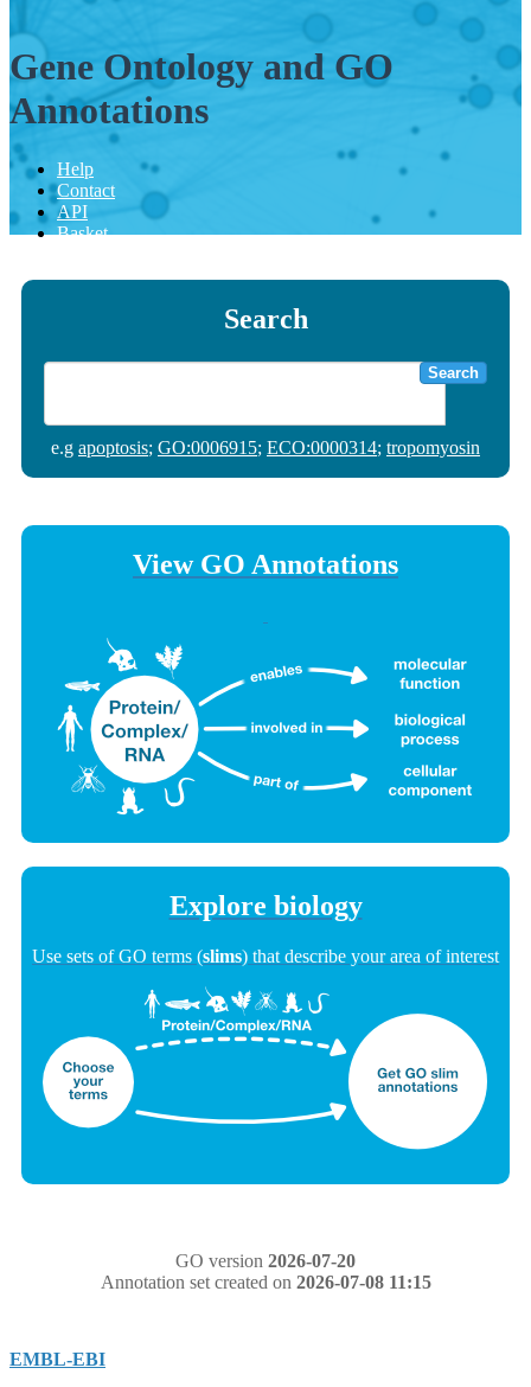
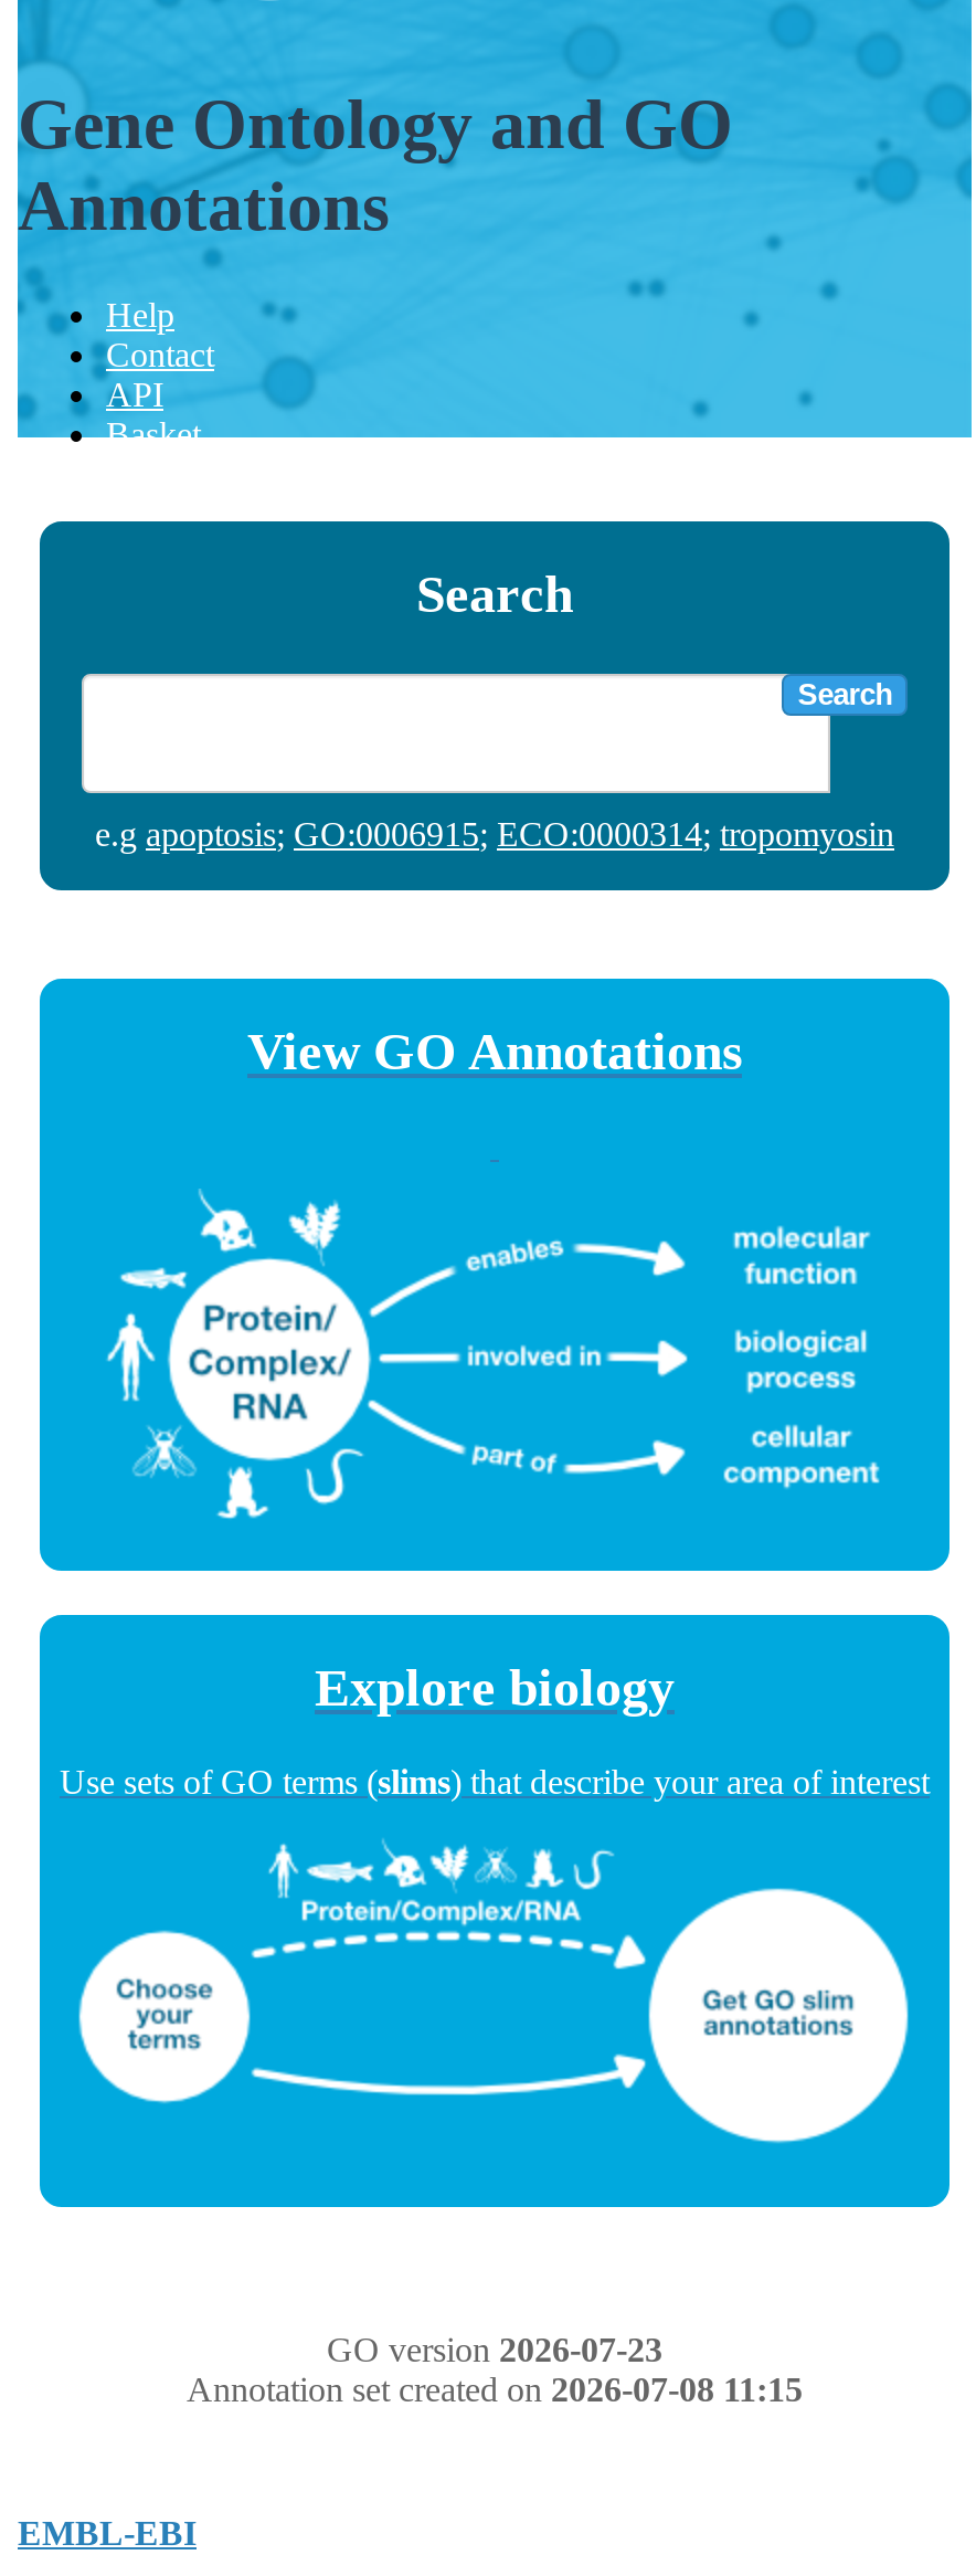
- GO version 2026-07-20
+ GO version 2026-07-23
